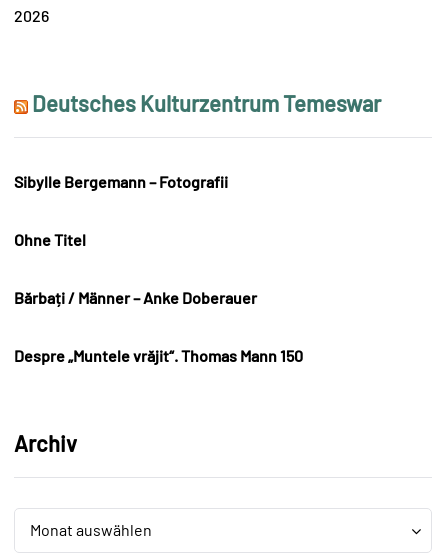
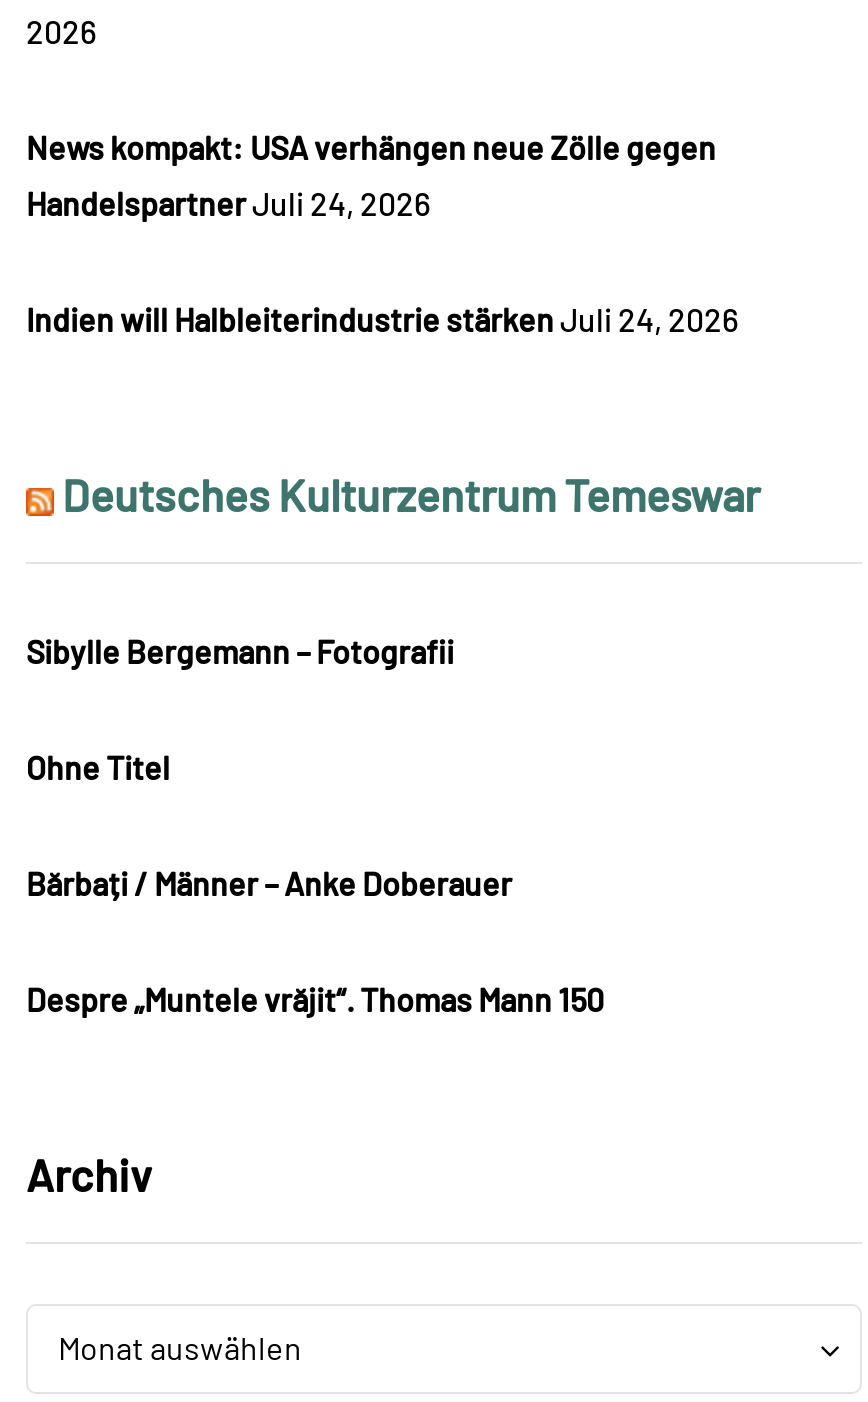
+ News kompakt: USA verhängen neue Zölle gegen
+ Handelspartner Juli 24, 2026
+ Indien will Halbleiterindustrie stärken Juli 24, 2026
